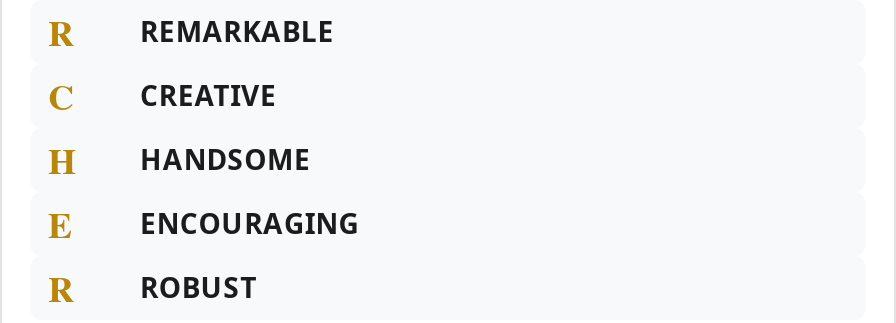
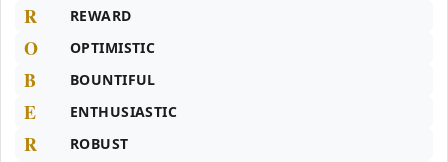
- REMARKABLE
- C
- CREATIVE
- H
- HANDSOME
+ REWARD
+ O
+ OPTIMISTIC
+ B
+ BOUNTIFUL

- ENCOURAGING
+ ENTHUSIASTIC
